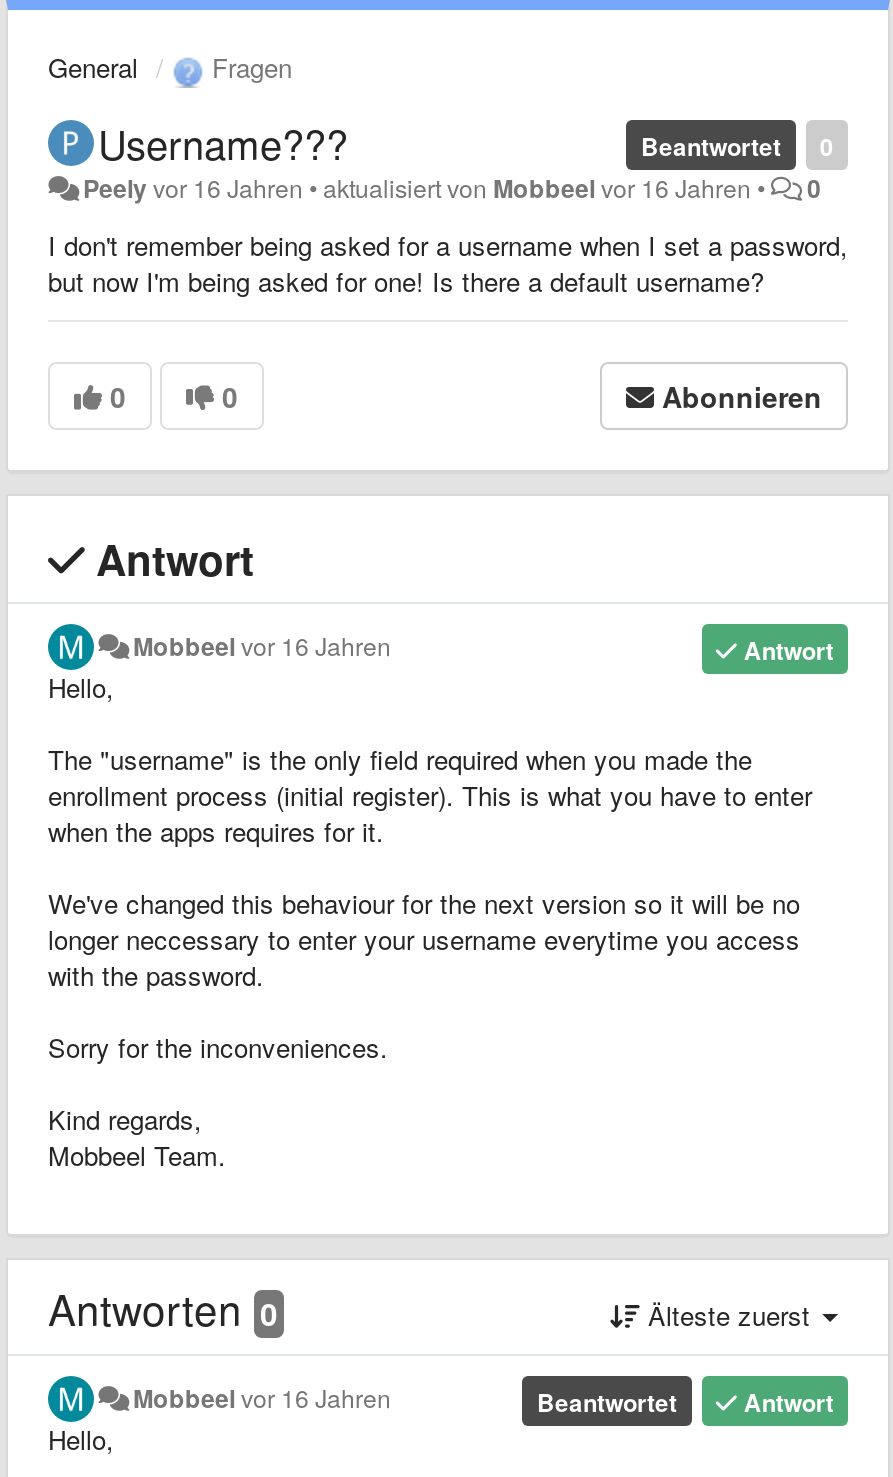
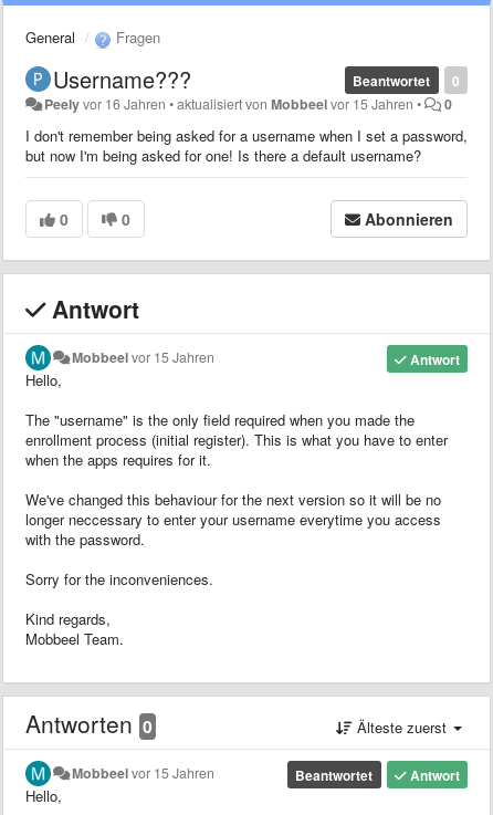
- Peely vor 16 Jahren • aktualisiert von Mobbeel vor 16 Jahren•
+ Peely vor 16 Jahren • aktualisiert von Mobbeel vor 15 Jahren•

- Mobbeel vor 16 Jahren
+ Mobbeel vor 15 Jahren

- Mobbeel vor 16 Jahren
+ Mobbeel vor 15 Jahren
